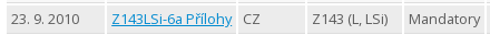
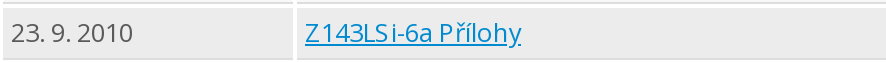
- Z143LSi-6a Přílohy CZ
- Z143 (L, LSi)
- Mandatory
+ Z143LSi-6a Přílohy
